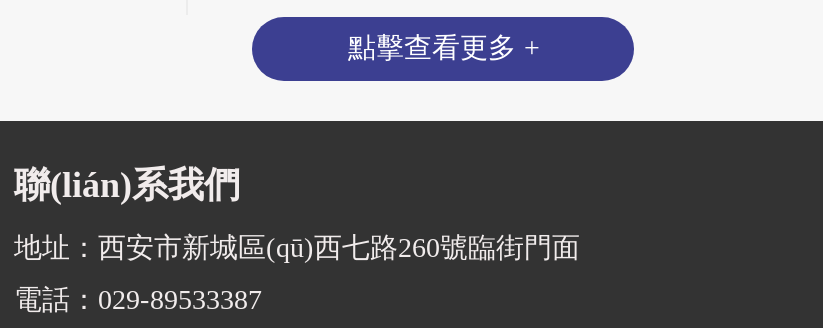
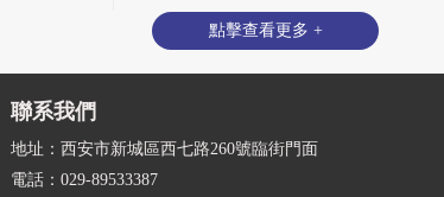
- 聯(lián)系我們
+ 聯系我們

- 地址：西安市新城區(qū)西七路260號臨街門面
+ 地址：西安市新城區西七路260號臨街門面
